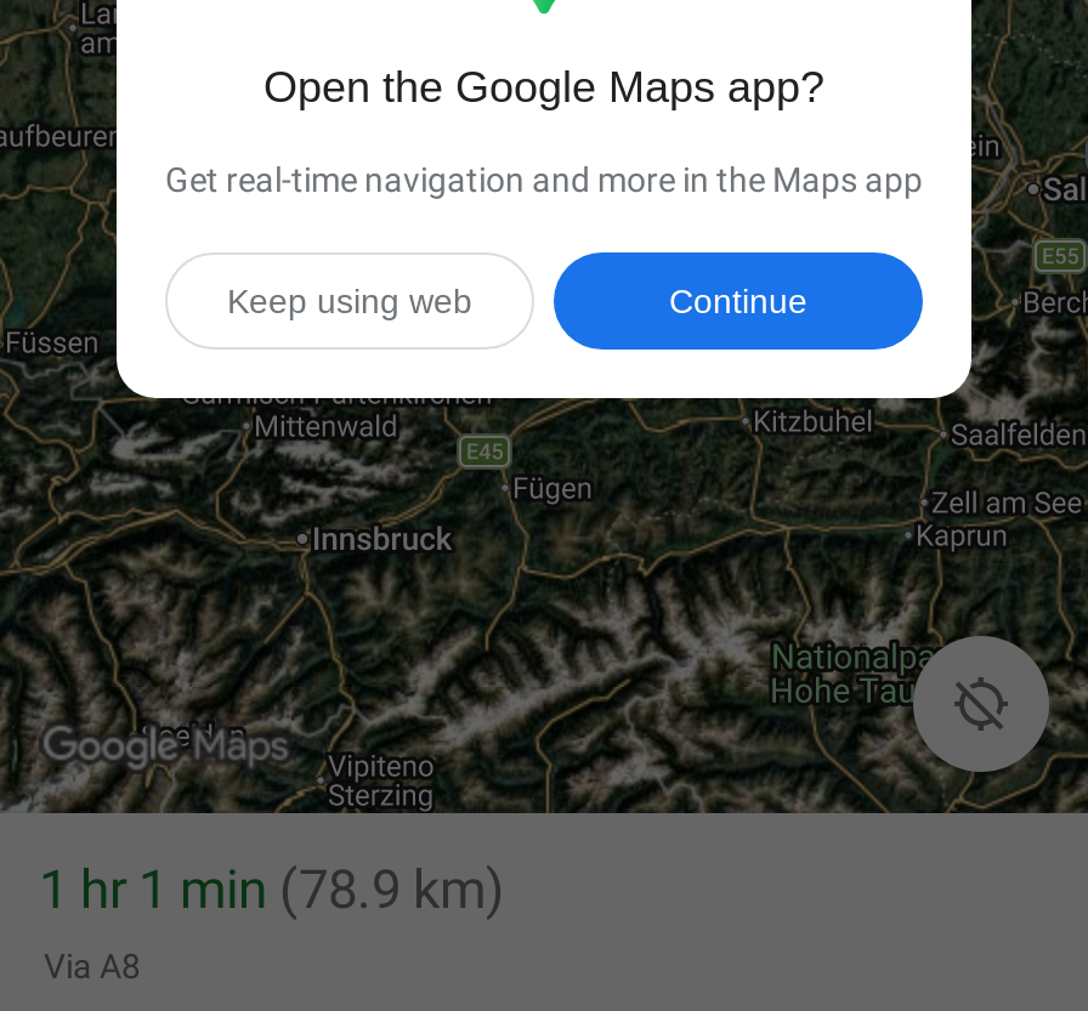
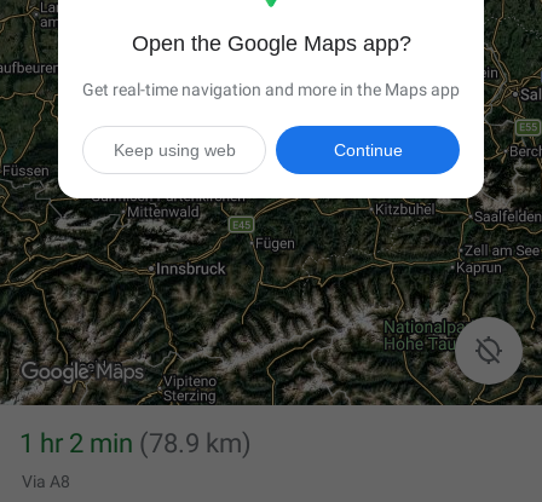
- 1 hr 1 min (78.9 km)
+ 1 hr 2 min (78.9 km)
